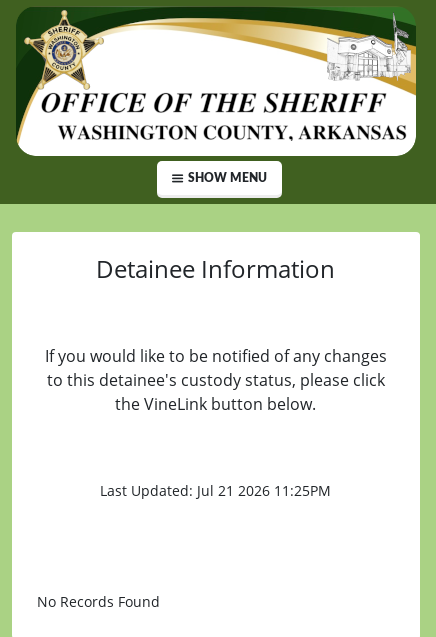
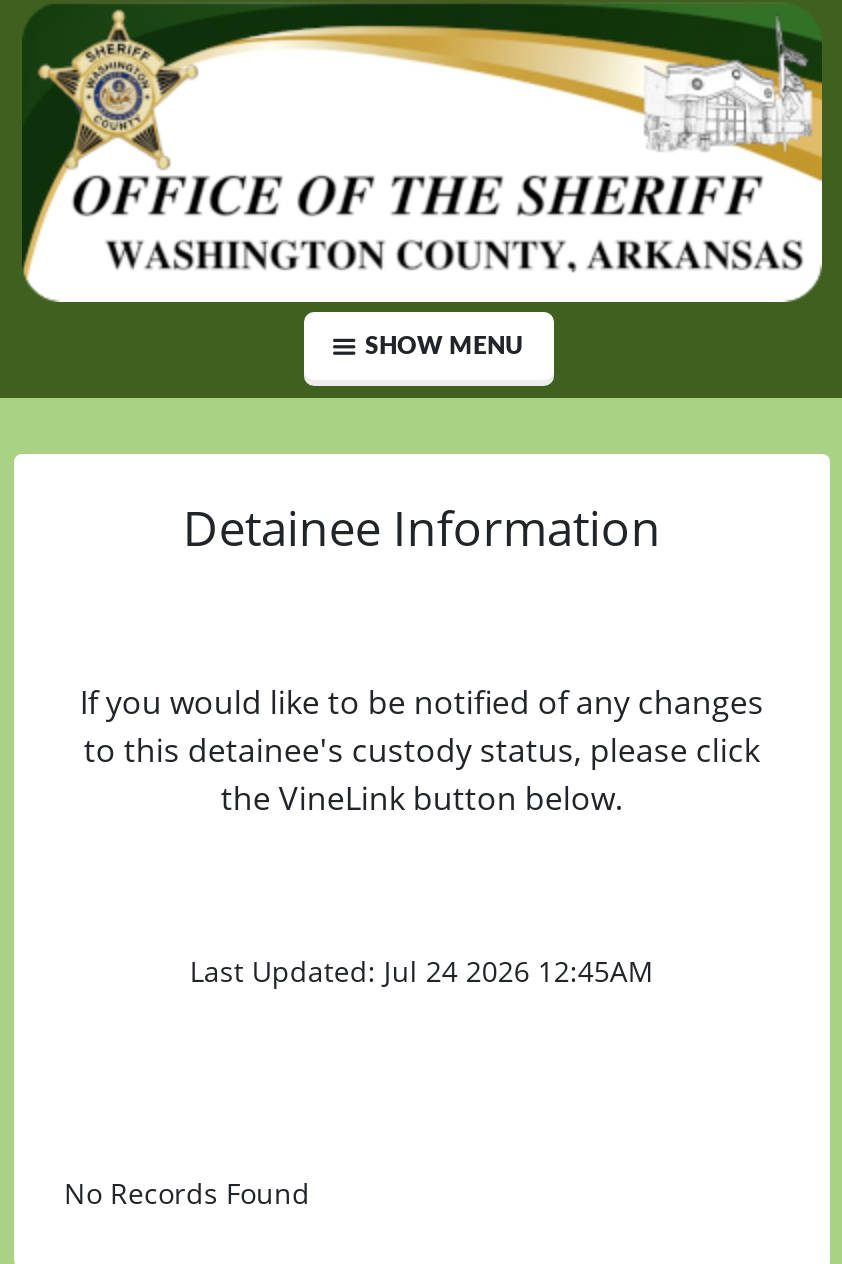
- Last Updated: Jul 21 2026 11:25PM
+ Last Updated: Jul 24 2026 12:45AM
